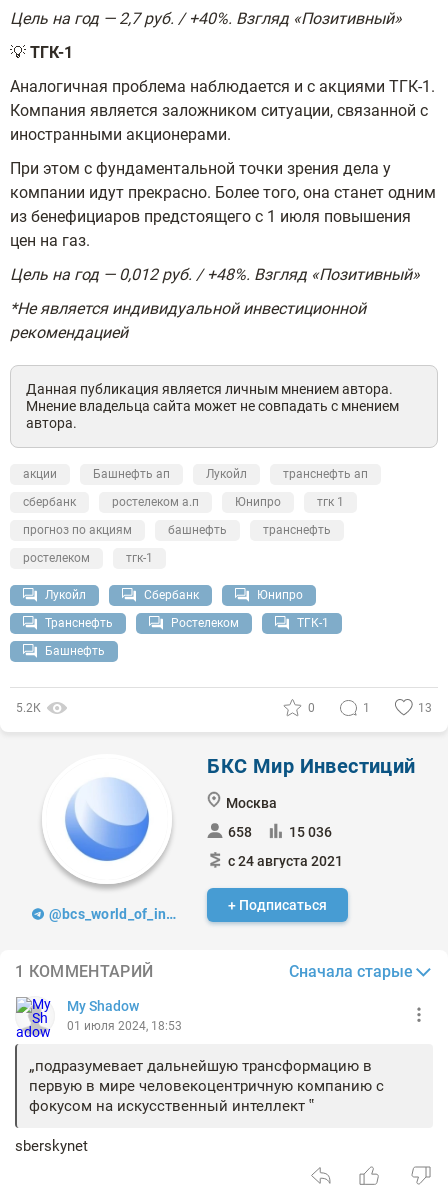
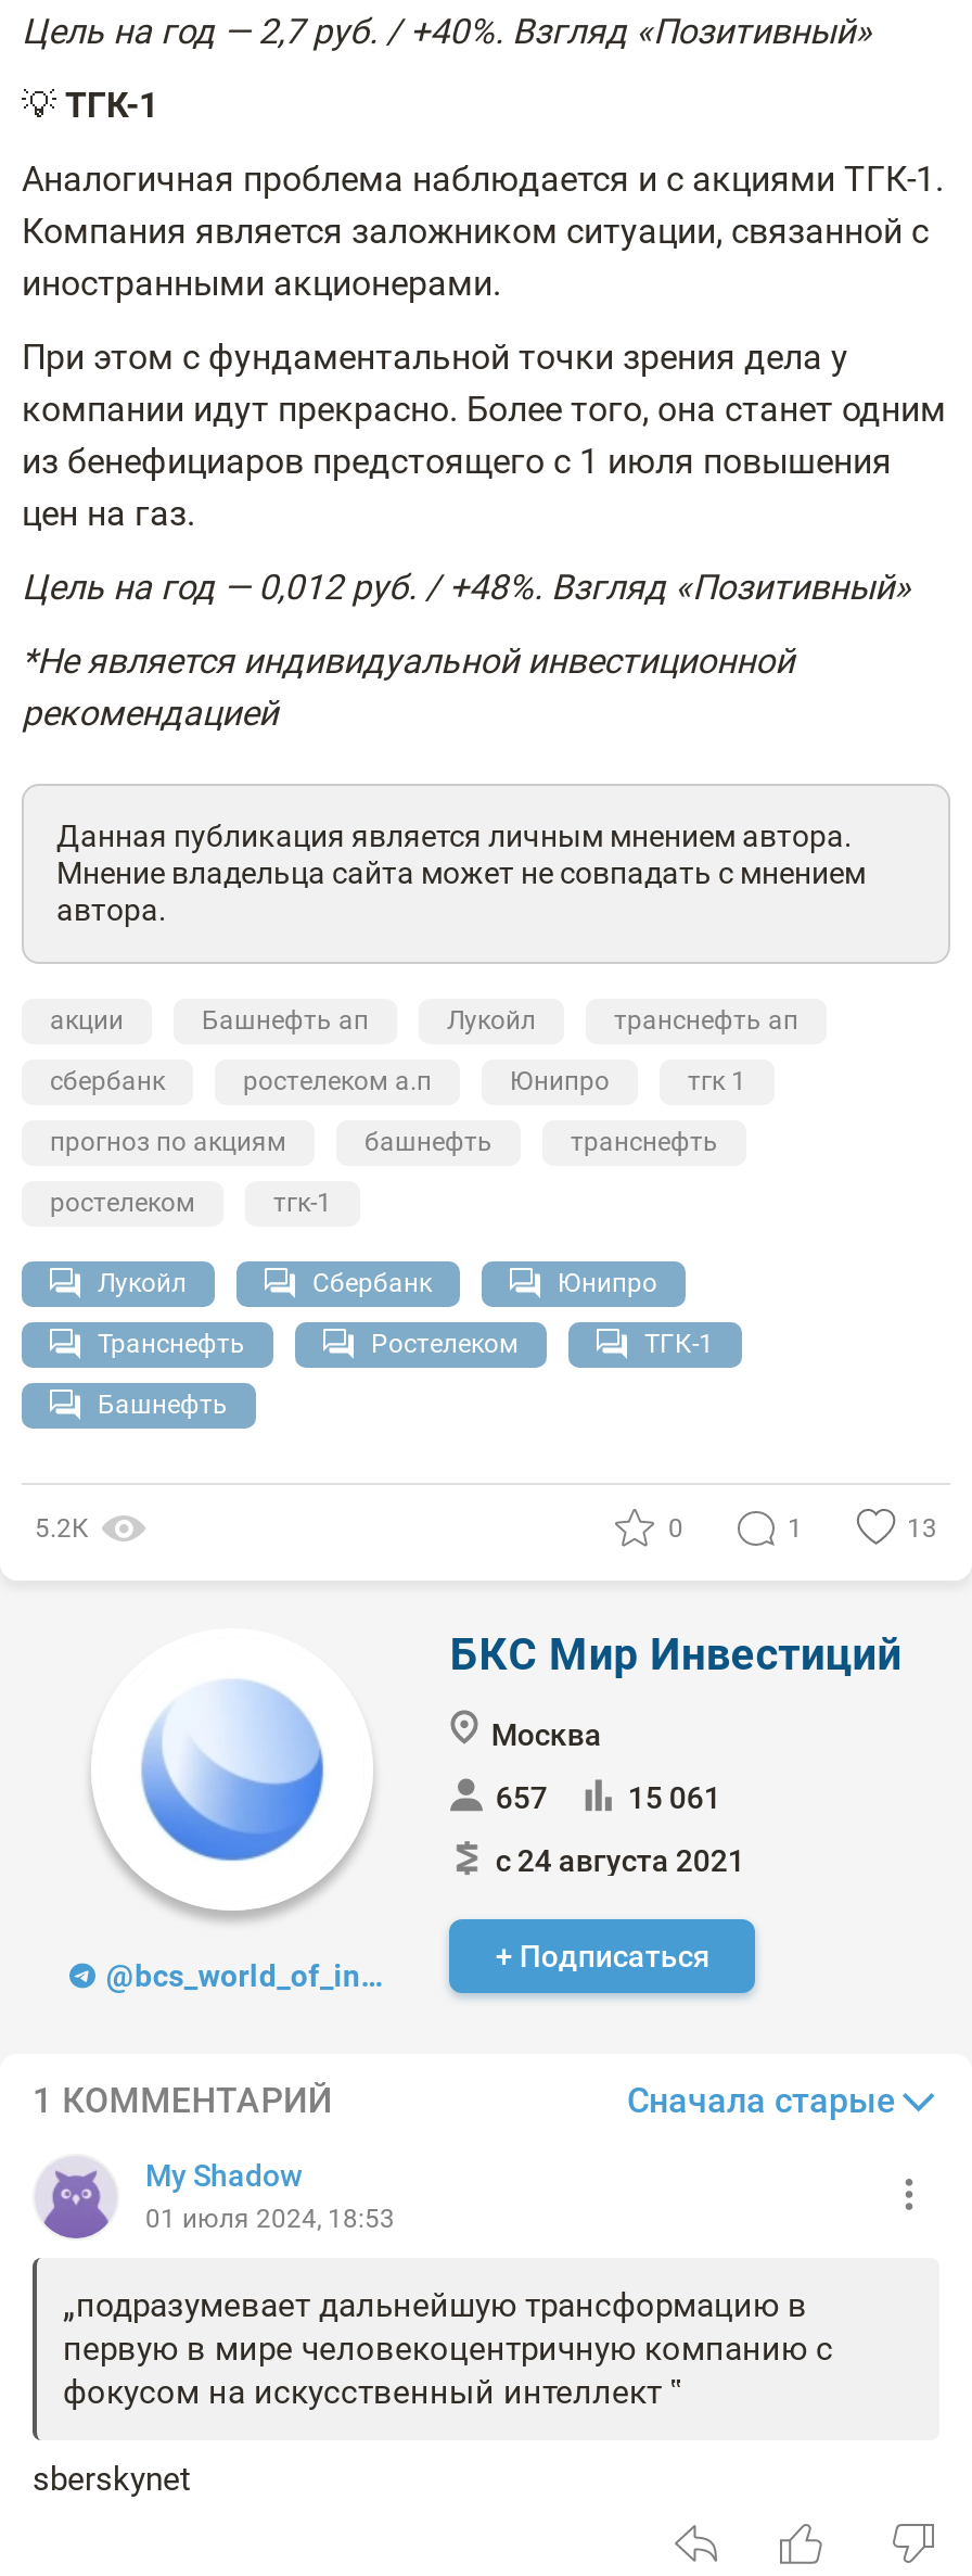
- 658
+ 657

- 15 036
+ 15 061

- [image]
+ [image]
